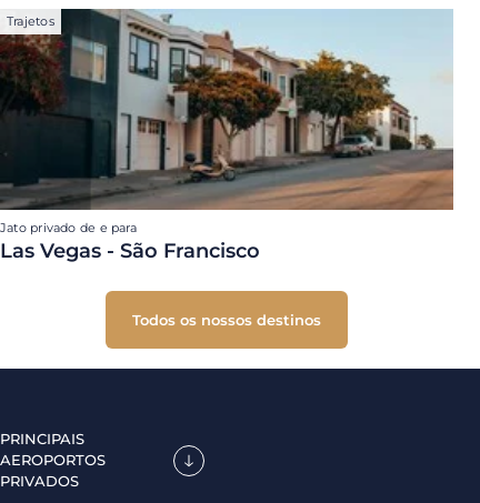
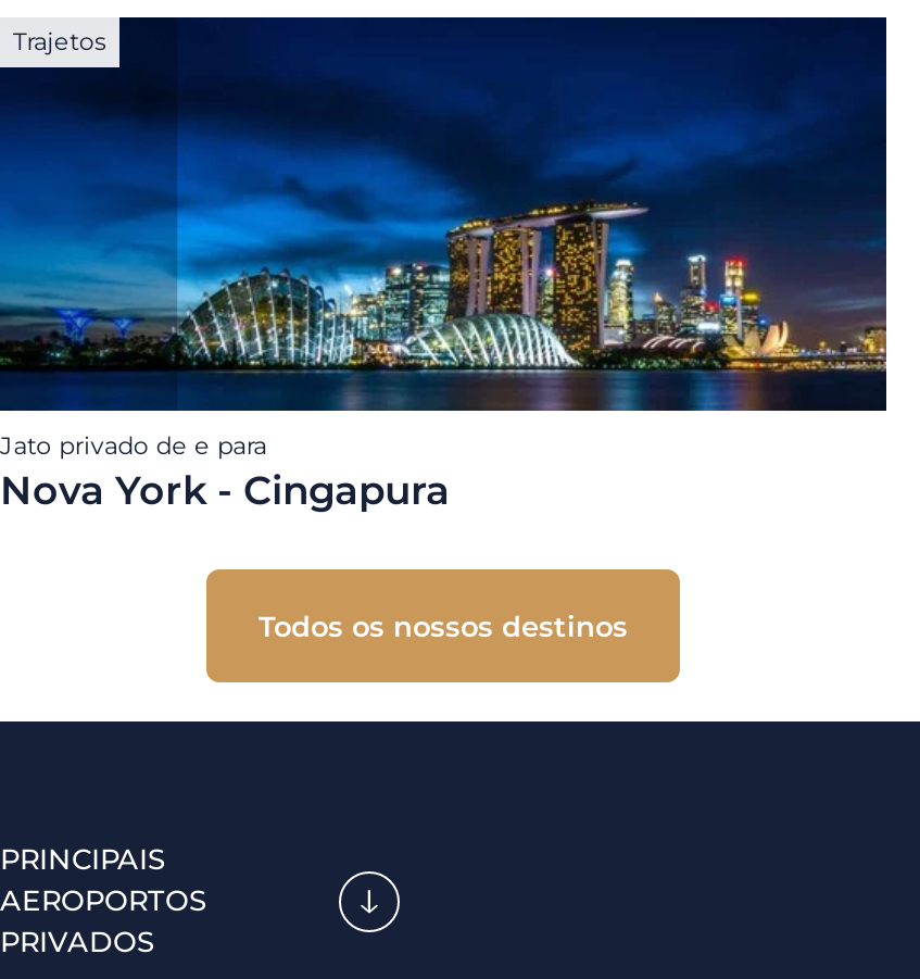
- [image]
- Las Vegas - São Francisco
+ [image]
+ Nova York - Cingapura
